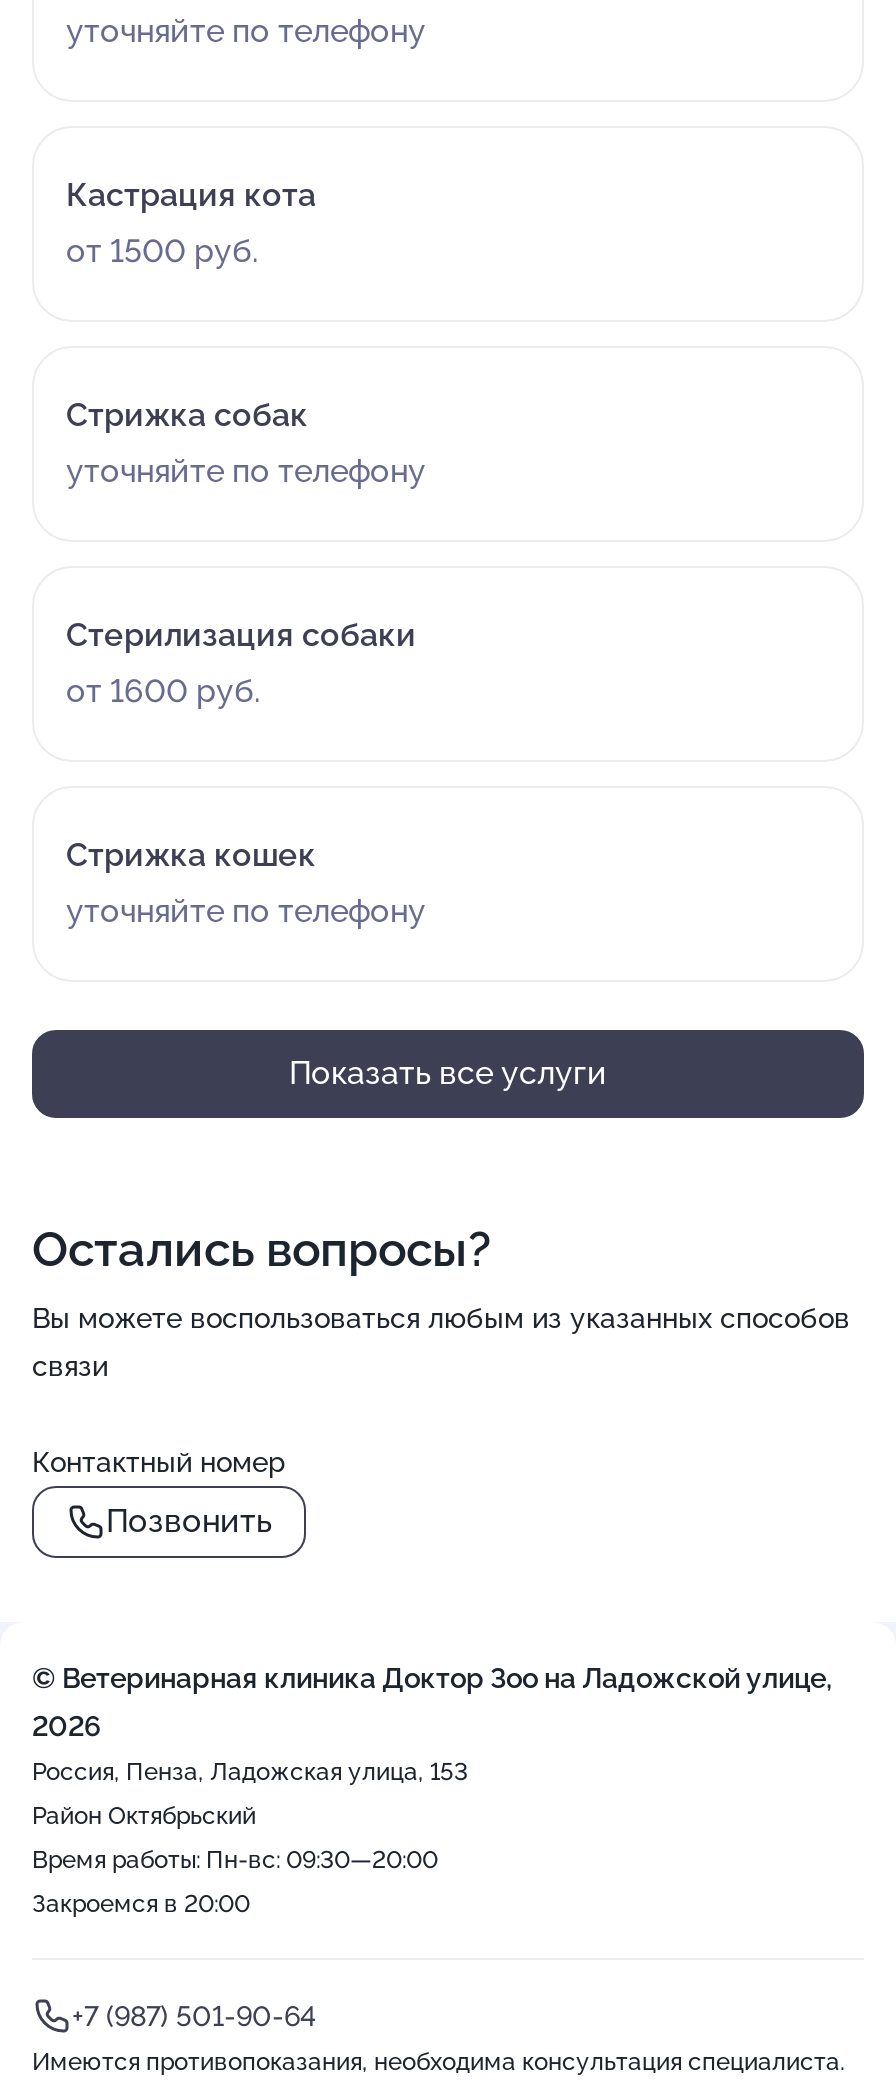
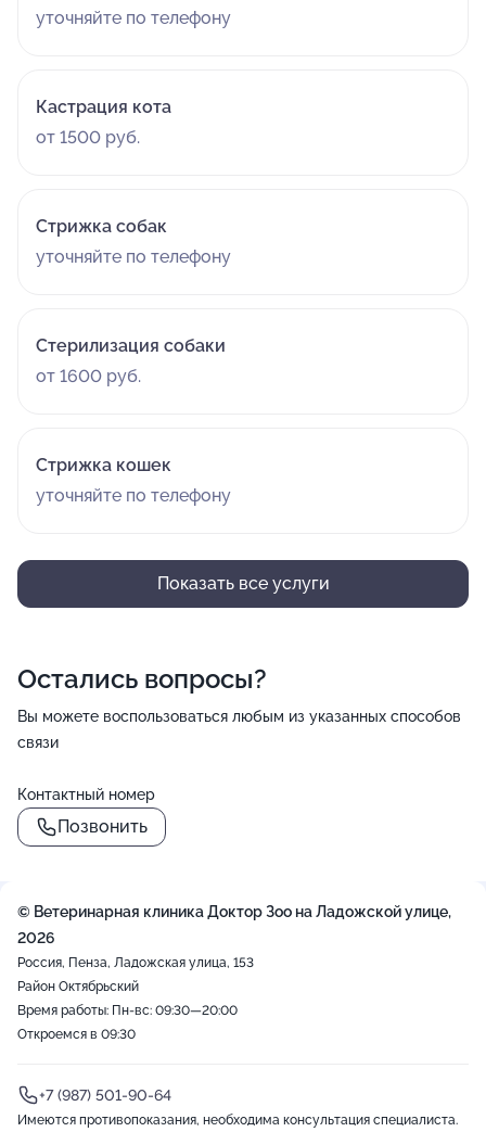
- Закроемся в 20:00
+ Откроемся в 09:30
